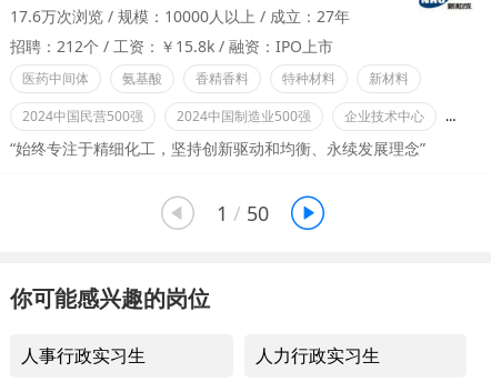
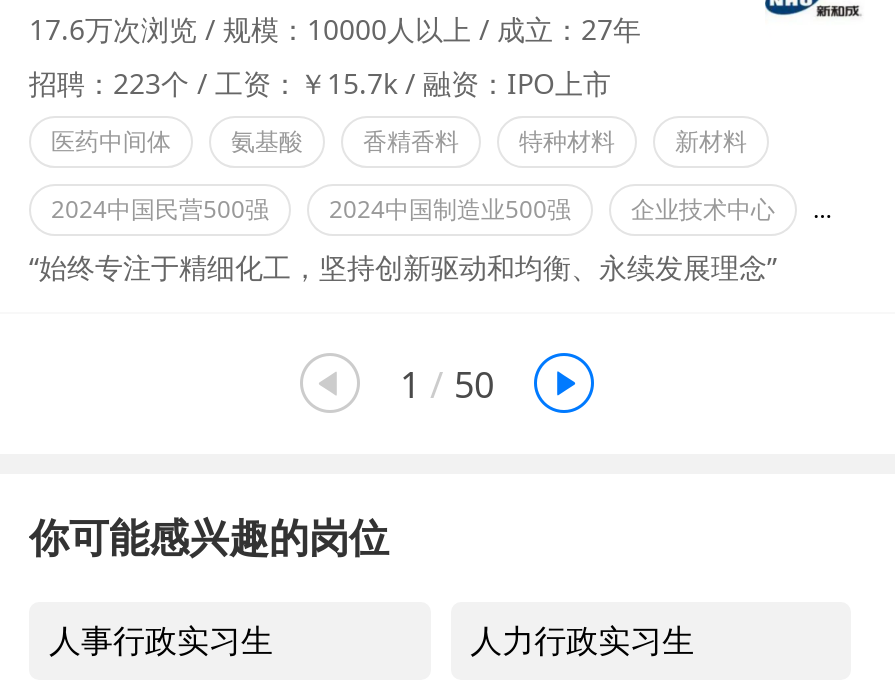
- 招聘：212个
+ 招聘：223个

- 工资：￥15.8k
+ 工资：￥15.7k
